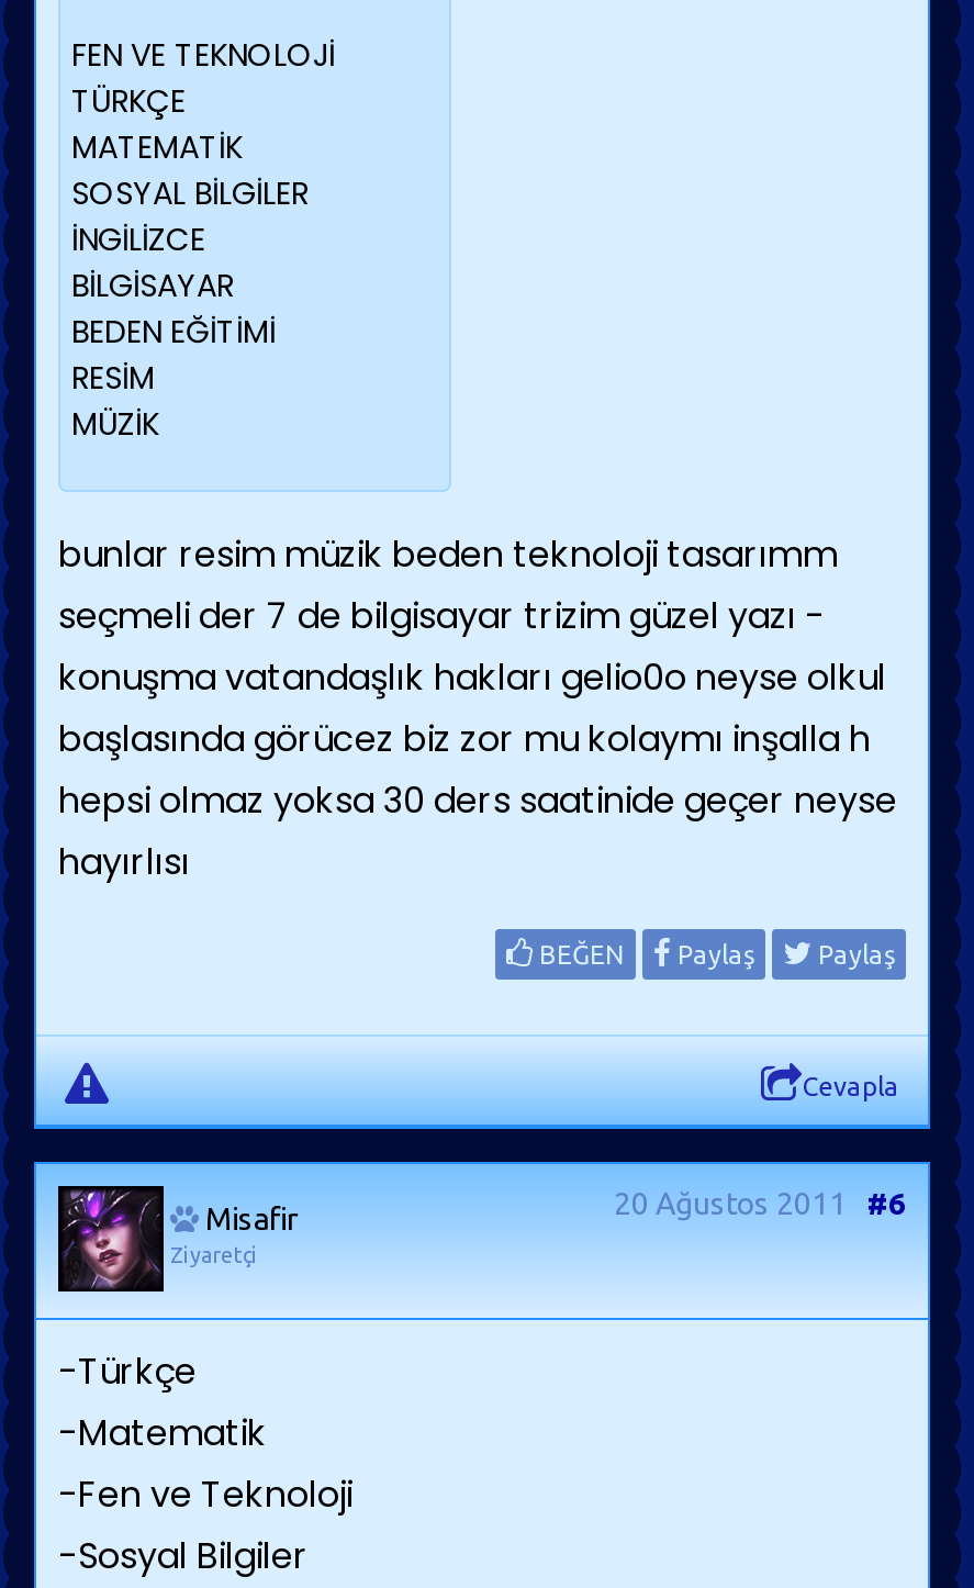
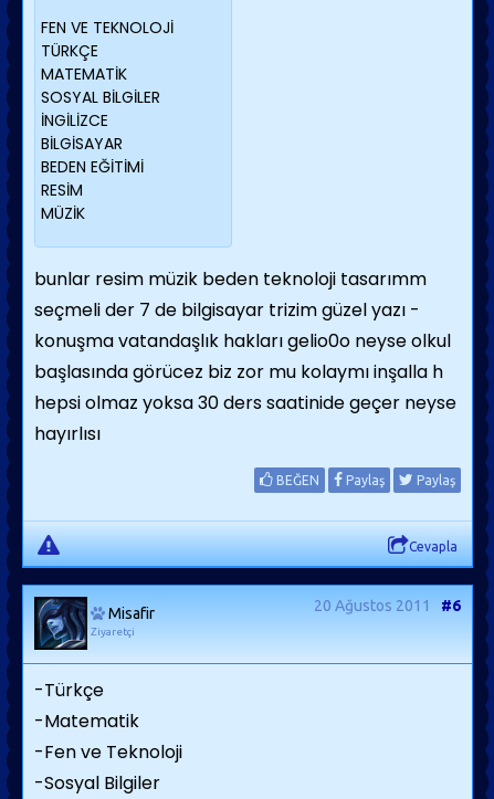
- [image]
+ [image]
